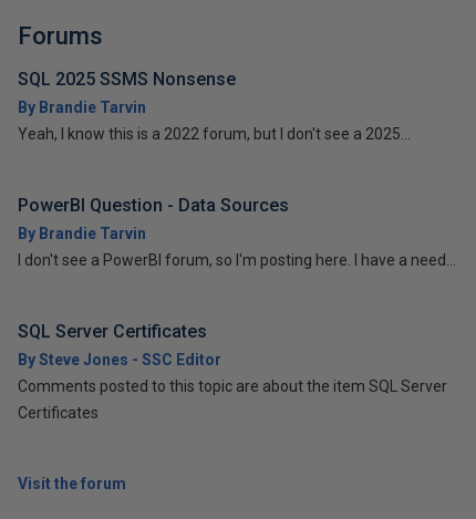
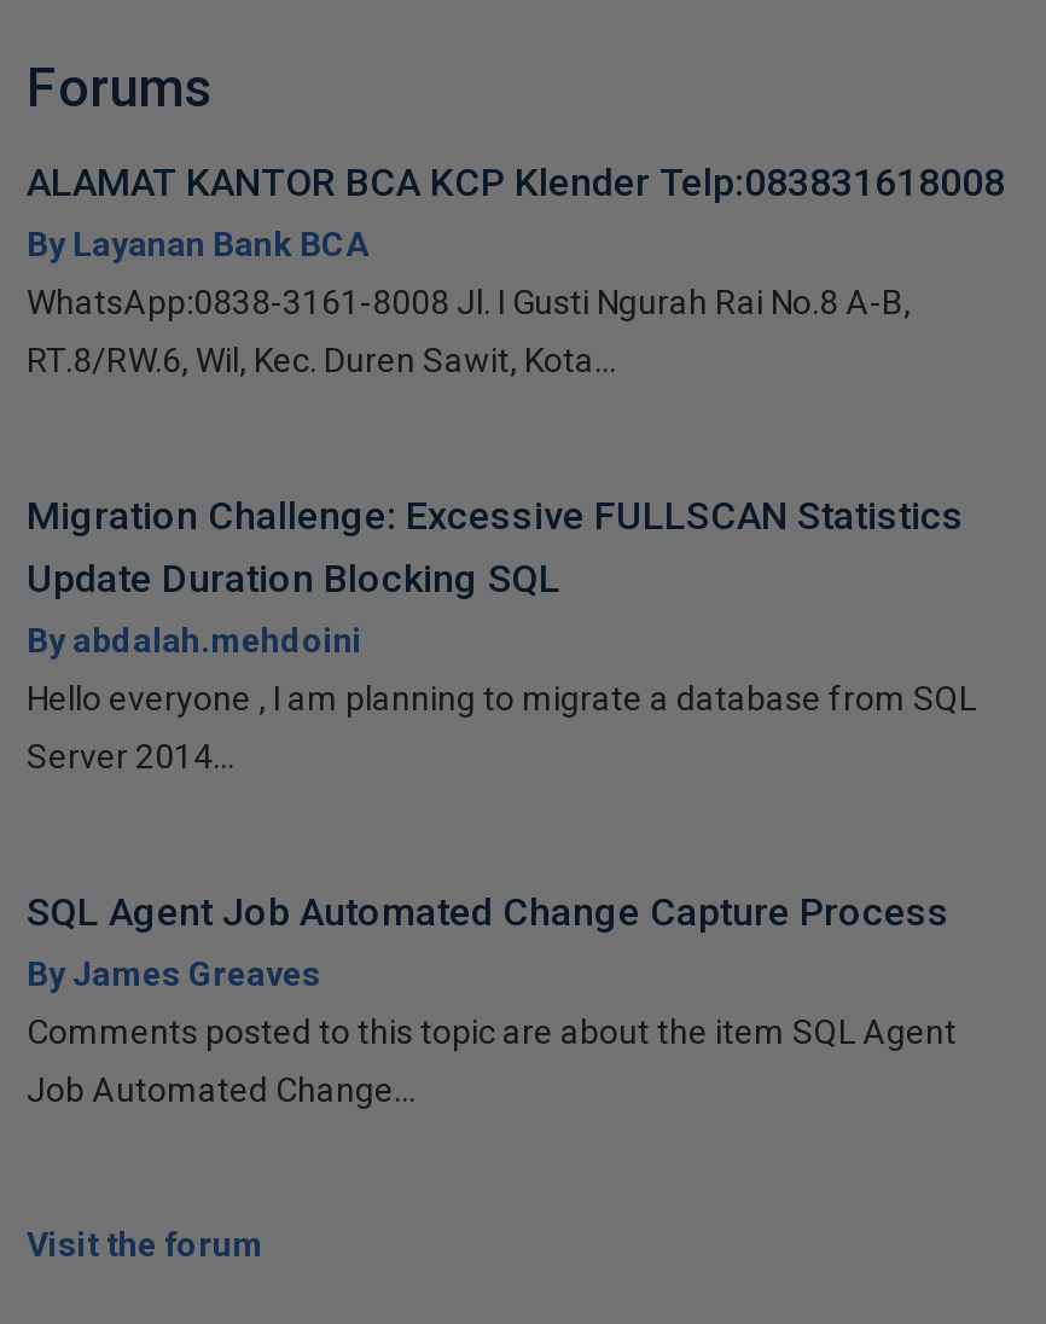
- SQL 2025 SSMS Nonsense
- By Brandie Tarvin
- Yeah, I know this is a 2022 forum, but I don't see a 2025...
- PowerBI Question - Data Sources
- By Brandie Tarvin
- I don't see a PowerBI forum, so I'm posting here. I have a need...
- SQL Server Certificates
- By Steve Jones - SSC Editor
- Comments posted to this topic are about the item SQL Server
- Certificates
+ ALAMAT KANTOR BCA KCP Klender Telp:083831618008
+ By Layanan Bank BCA
+ WhatsApp:0838-3161-8008 Jl. I Gusti Ngurah Rai No.8 A-B,
+ RT.8/RW.6, Wil, Kec. Duren Sawit, Kota...
+ Migration Challenge: Excessive FULLSCAN Statistics
+ Update Duration Blocking SQL
+ By abdalah.mehdoini
+ Hello everyone , I am planning to migrate a database from SQL
+ Server 2014...
+ SQL Agent Job Automated Change Capture Process
+ By James Greaves
+ Comments posted to this topic are about the item SQL Agent
+ Job Automated Change...
